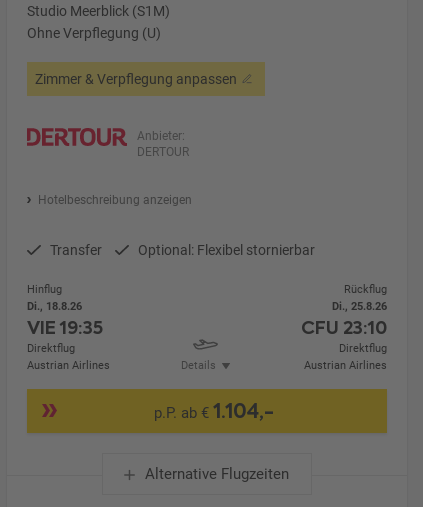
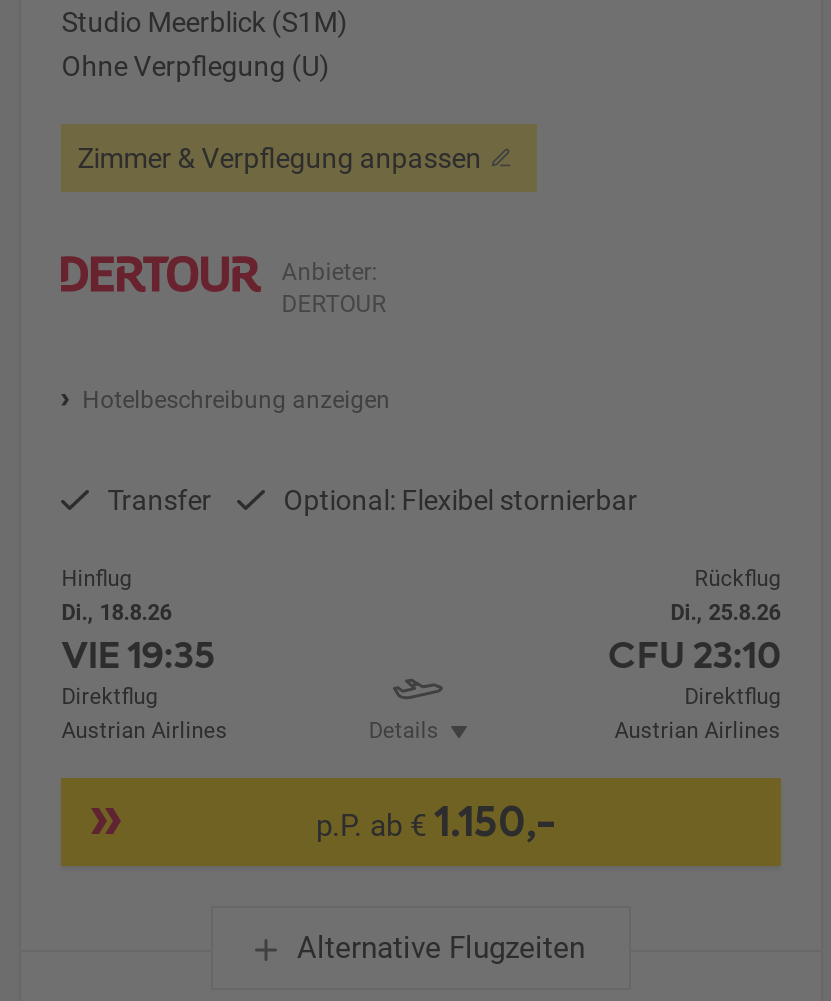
- p.P. ab €1.104,-
+ p.P. ab €1.150,-
